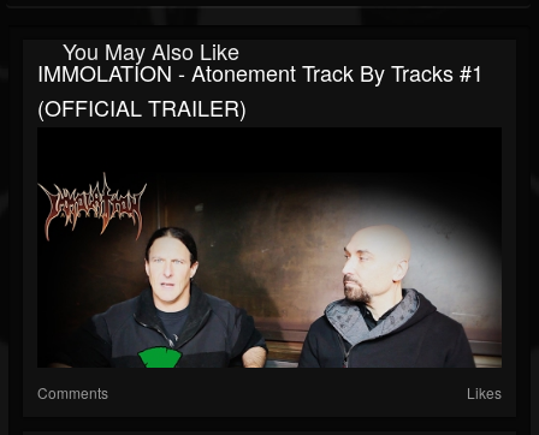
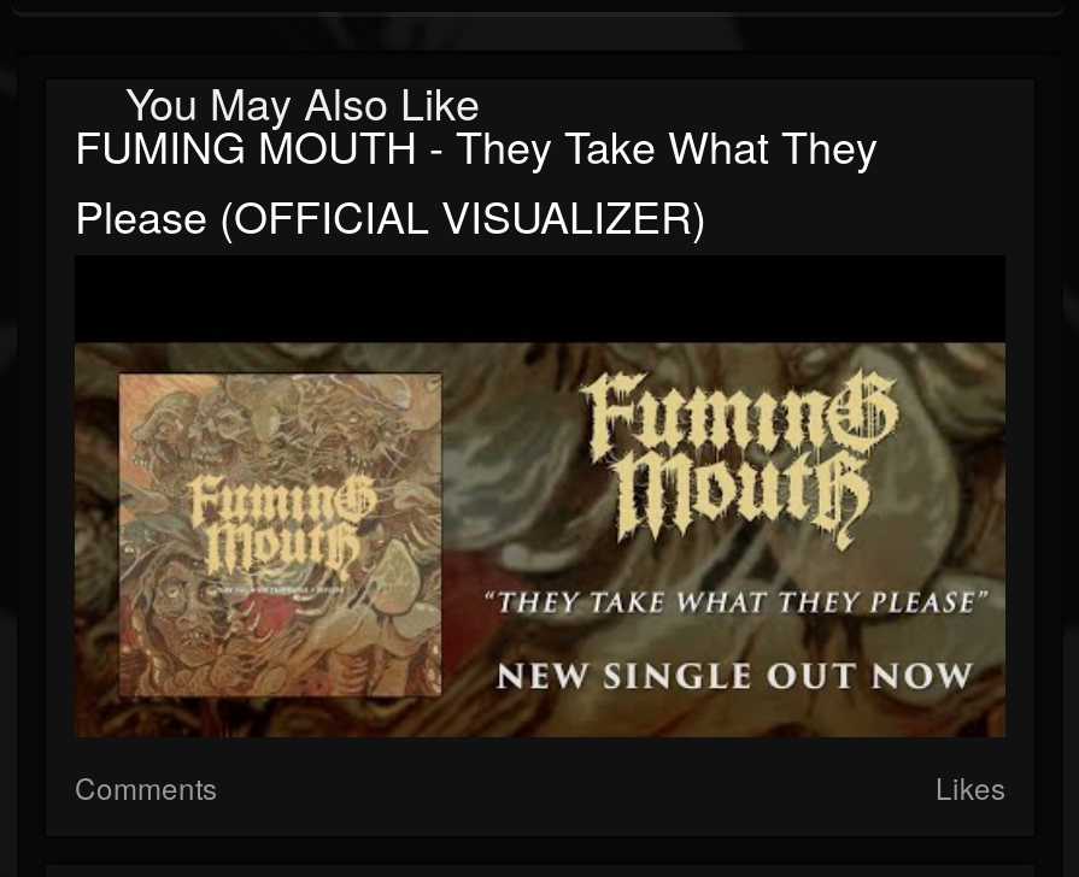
- IMMOLATION - Atonement Track By Tracks #1
- (OFFICIAL TRAILER)
+ FUMING MOUTH - They Take What They
+ Please (OFFICIAL VISUALIZER)

- [image]
+ [image]
